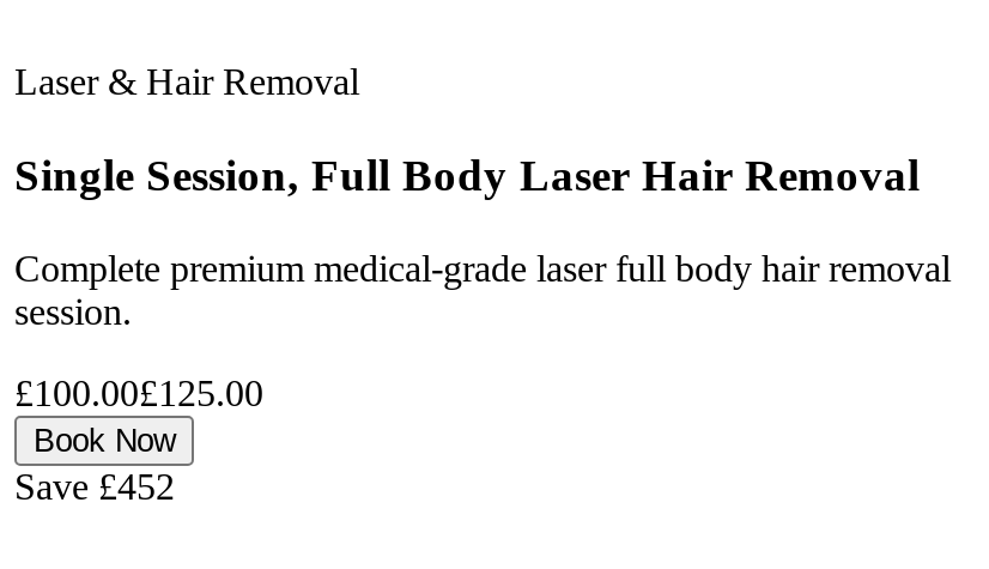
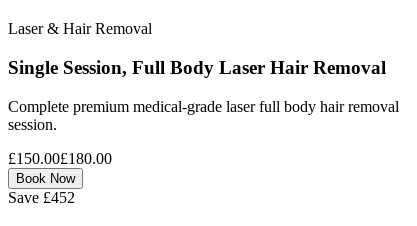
- £100.00£125.00
+ £150.00£180.00
